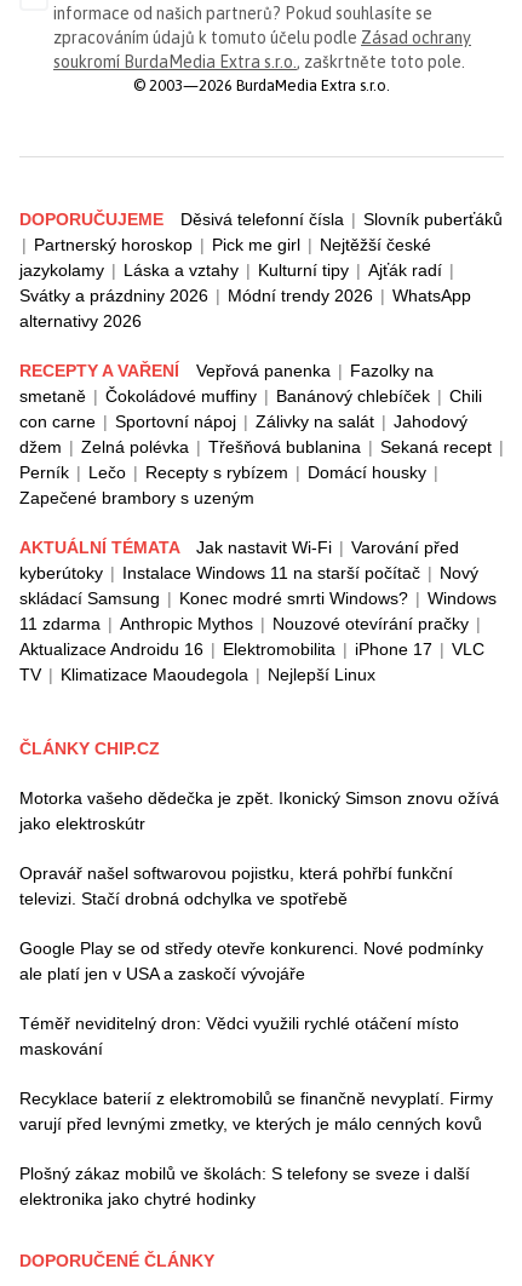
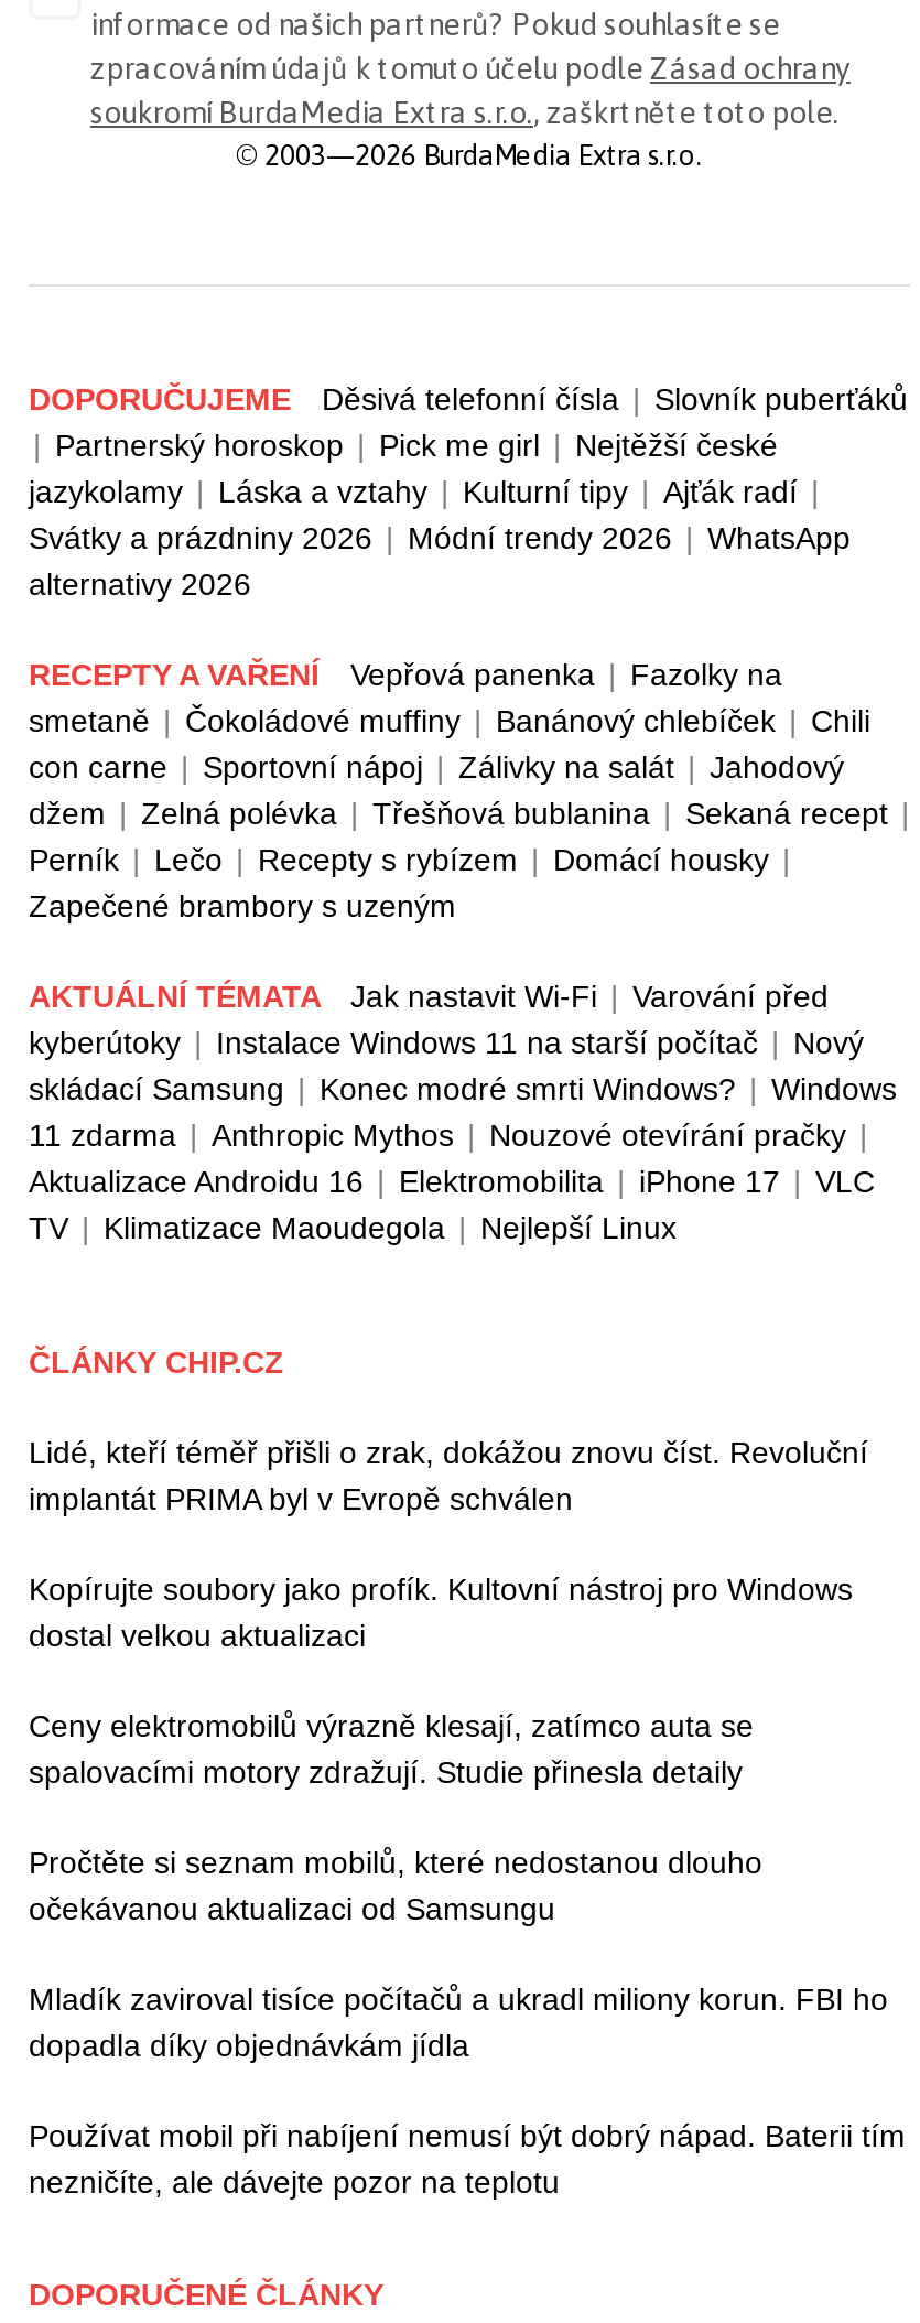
- Motorka vašeho dědečka je zpět. Ikonický Simson znovu ožívá
- jako elektroskútr
+ Lidé, kteří téměř přišli o zrak, dokážou znovu číst. Revoluční
+ implantát PRIMA byl v Evropě schválen

- Opravář našel softwarovou pojistku, která pohřbí funkční
- televizi. Stačí drobná odchylka ve spotřebě
+ Kopírujte soubory jako profík. Kultovní nástroj pro Windows
+ dostal velkou aktualizaci

- Google Play se od středy otevře konkurenci. Nové podmínky
- ale platí jen v USA a zaskočí vývojáře
+ Ceny elektromobilů výrazně klesají, zatímco auta se
+ spalovacími motory zdražují. Studie přinesla detaily

- Téměř neviditelný dron: Vědci využili rychlé otáčení místo
- maskování
+ Pročtěte si seznam mobilů, které nedostanou dlouho
+ očekávanou aktualizaci od Samsungu

- Recyklace baterií z elektromobilů se finančně nevyplatí. Firmy
- varují před levnými zmetky, ve kterých je málo cenných kovů
+ Mladík zaviroval tisíce počítačů a ukradl miliony korun. FBI ho
+ dopadla díky objednávkám jídla

- Plošný zákaz mobilů ve školách: S telefony se sveze i další
- elektronika jako chytré hodinky
+ Používat mobil při nabíjení nemusí být dobrý nápad. Baterii tím
+ nezničíte, ale dávejte pozor na teplotu
